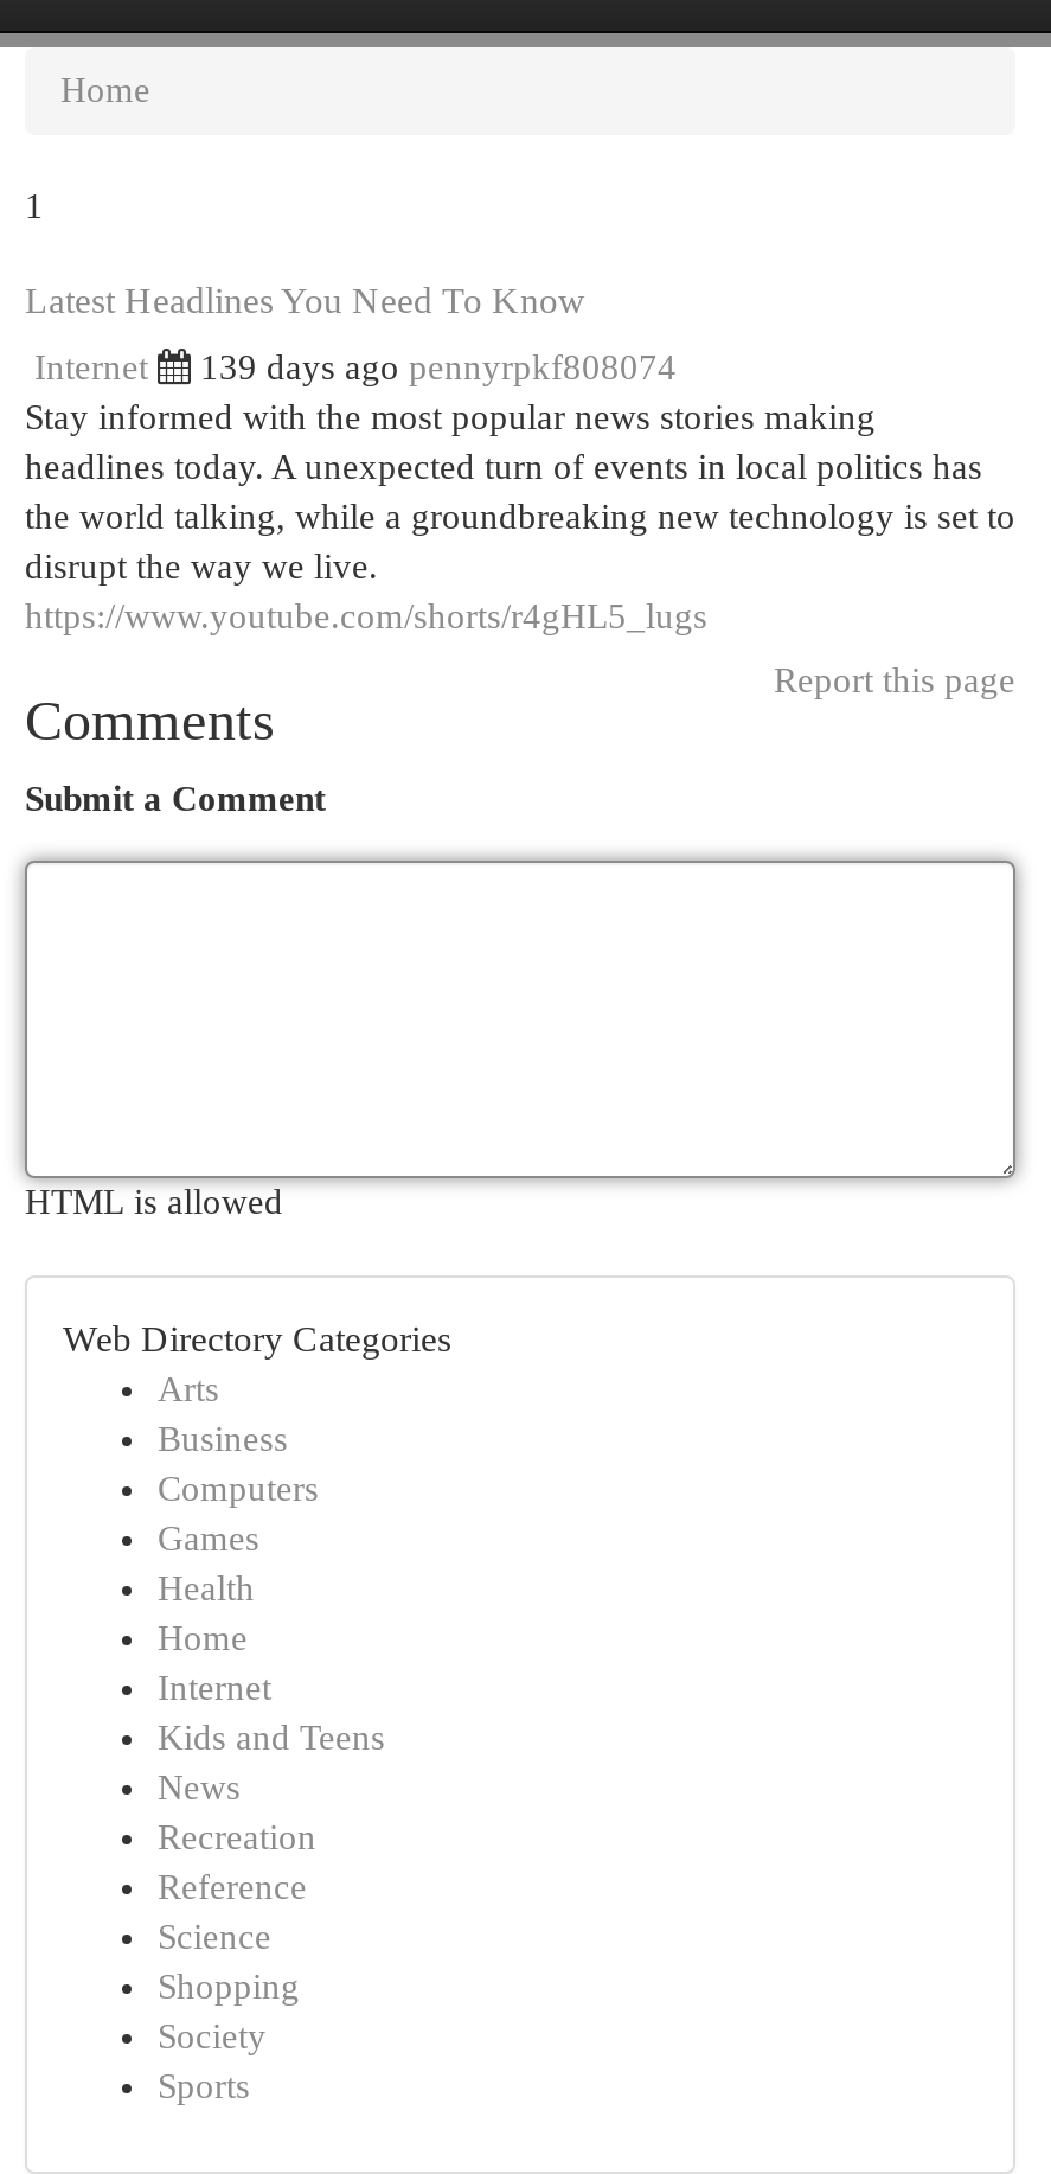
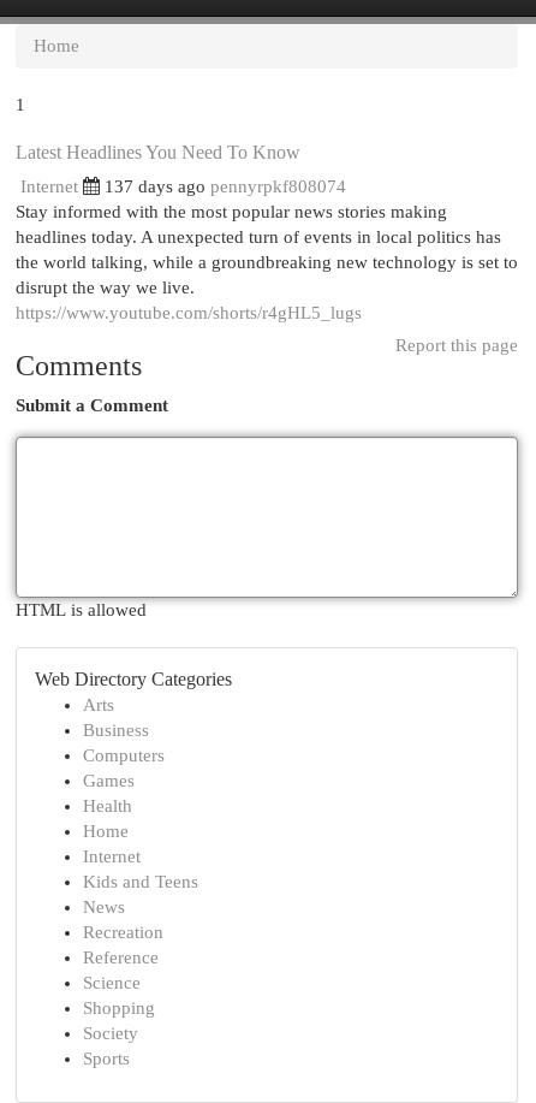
- 139 days ago pennyrpkf808074
+ 137 days ago pennyrpkf808074
